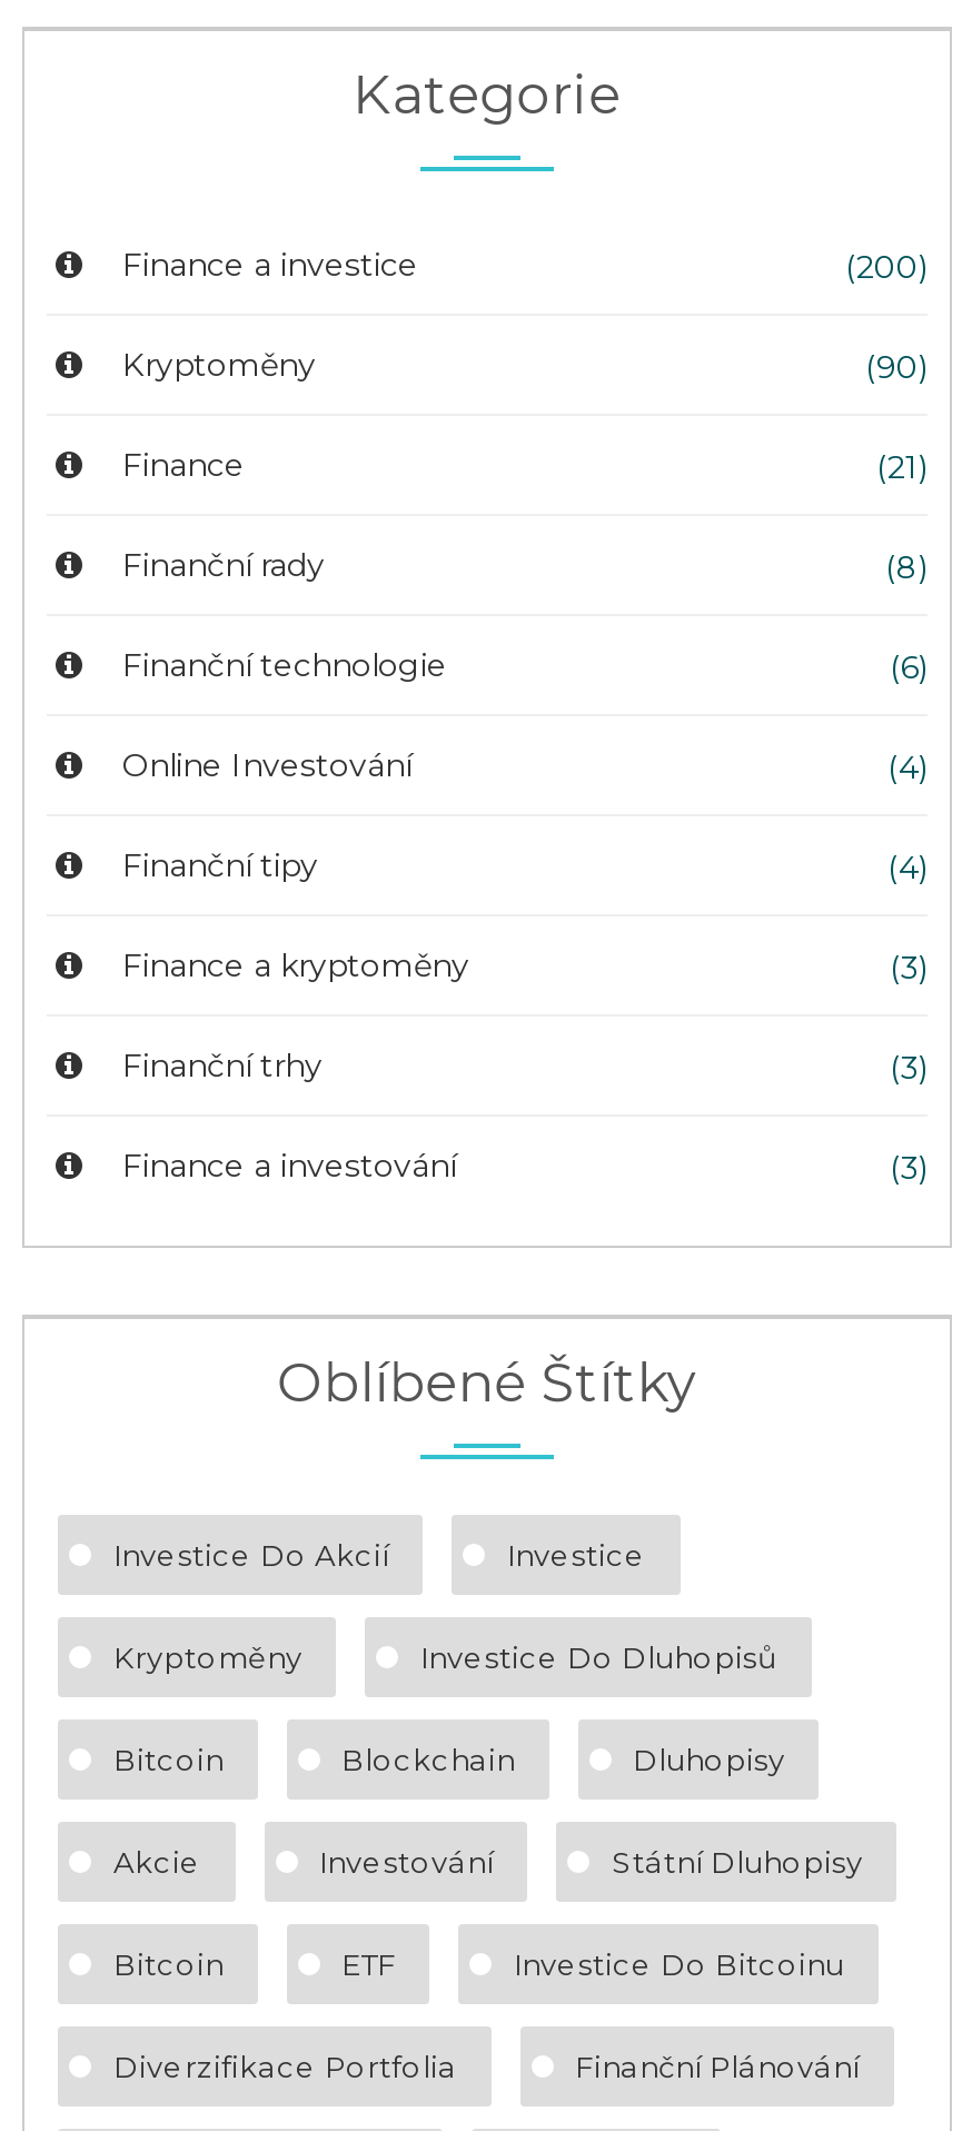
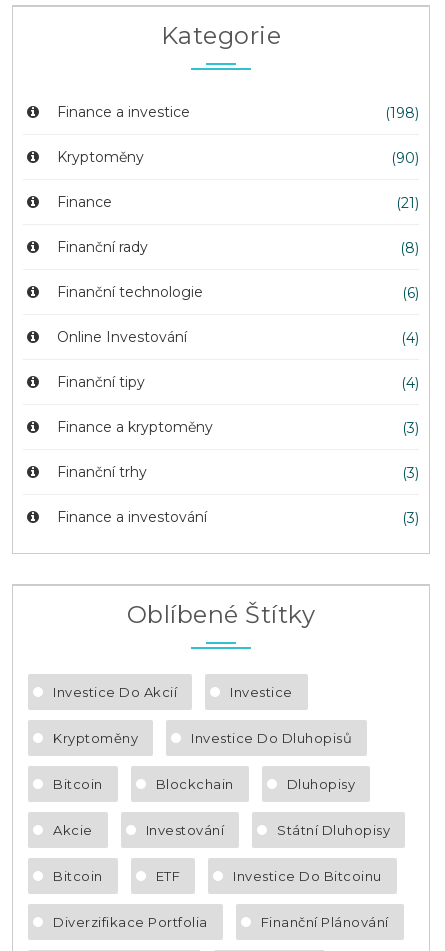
- (200)
+ (198)
